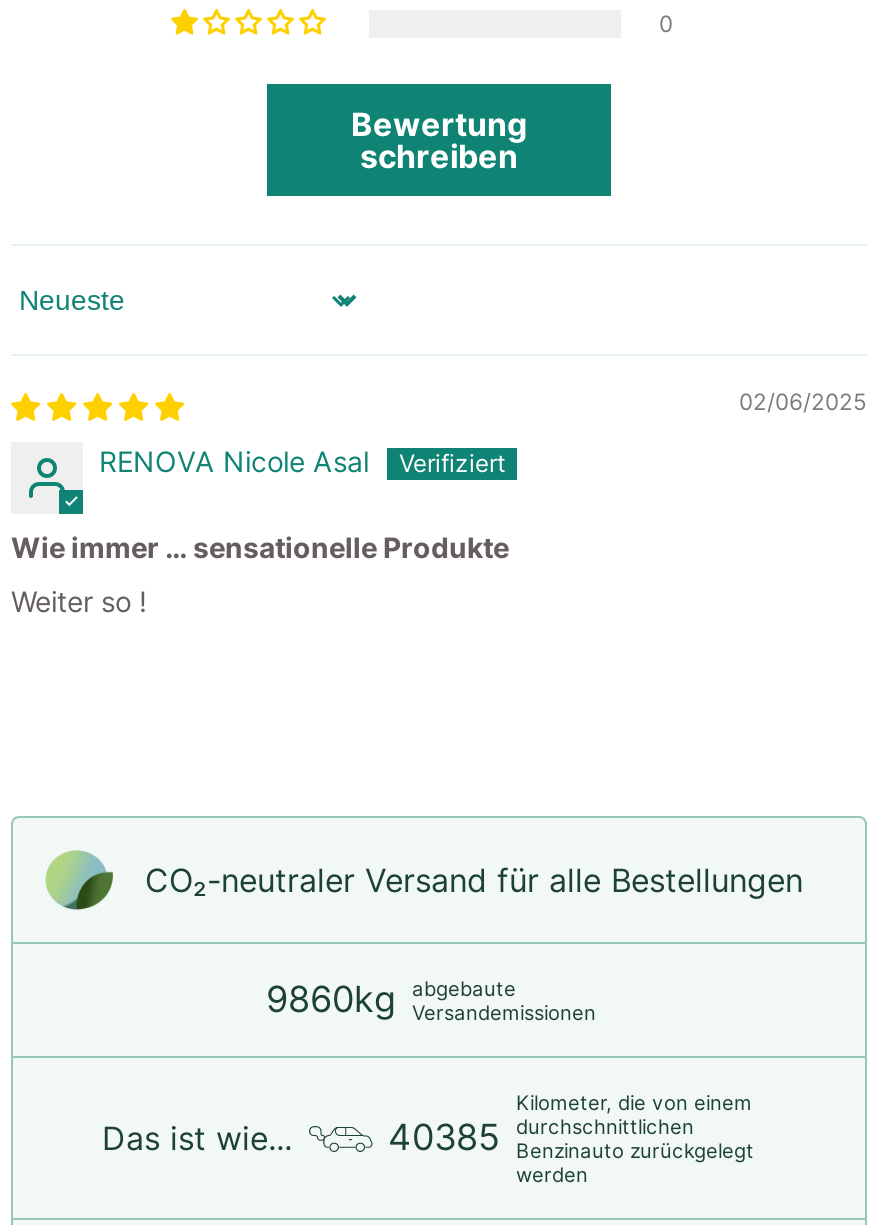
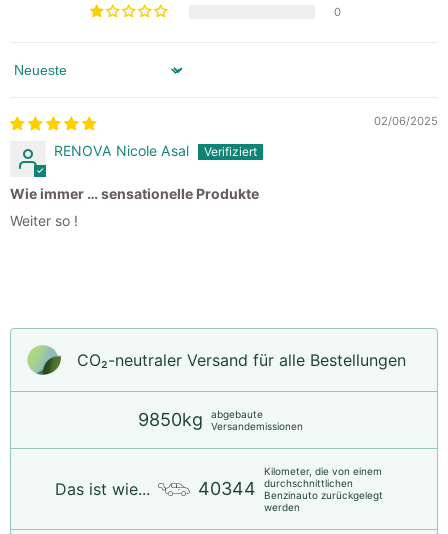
- Bewertung
- schreiben

- 9860kg abgebaute Versandemissionen
+ 9850kg abgebaute Versandemissionen

- 40385 durchschnittlichen Benzinauto zurückgelegt
+ 40344 durchschnittlichen Benzinauto zurückgelegt
